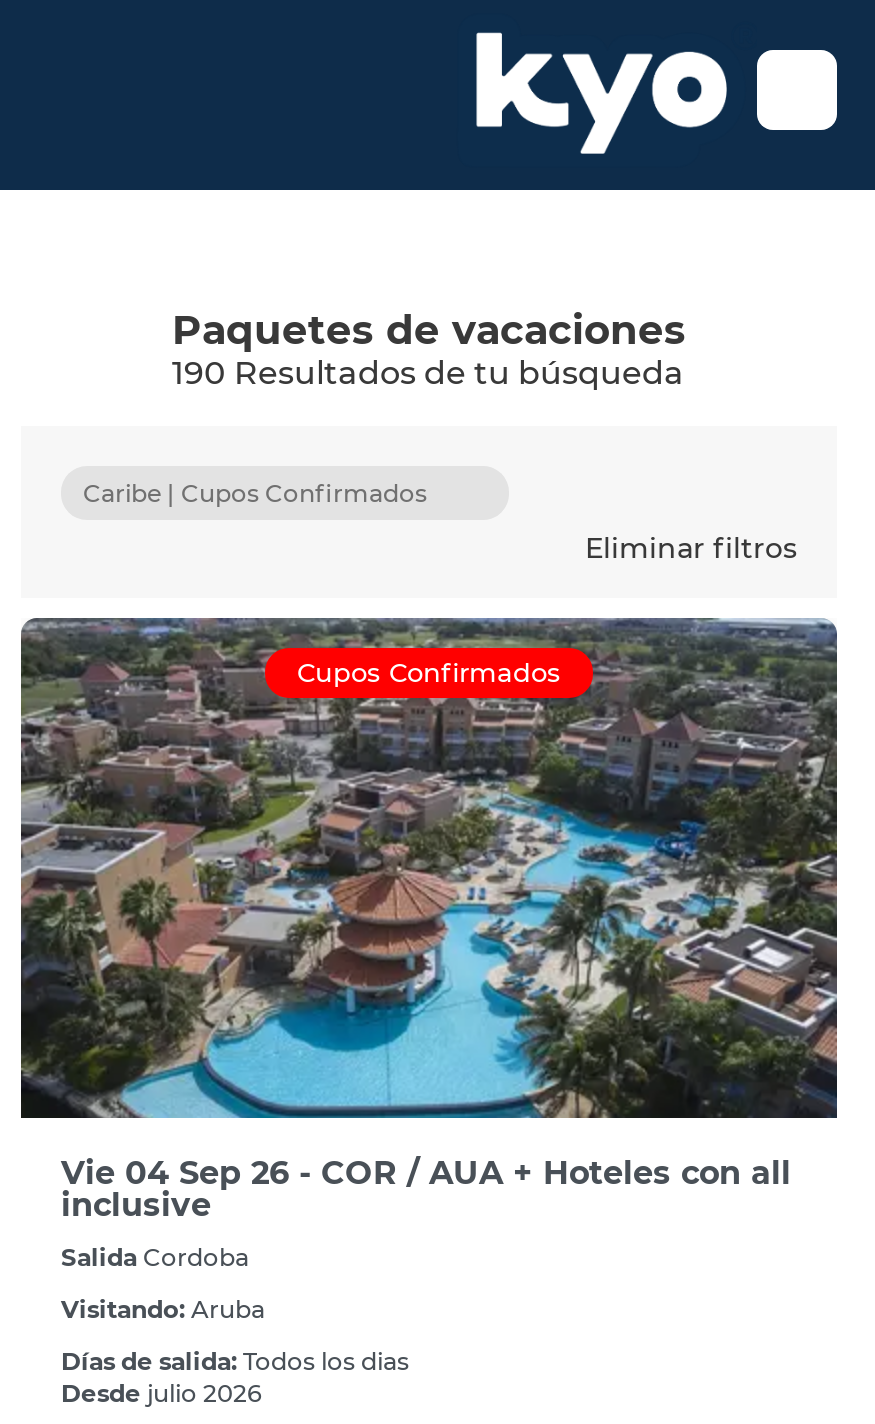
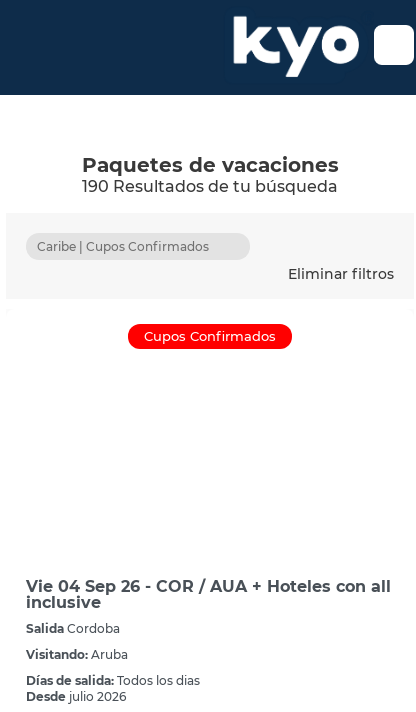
- [image]
